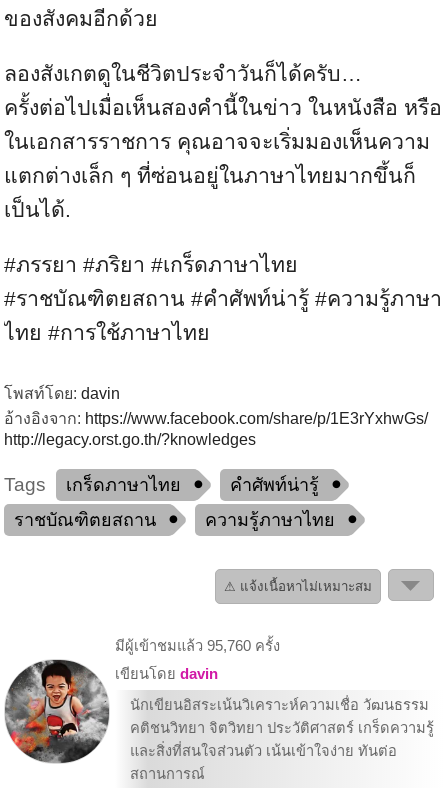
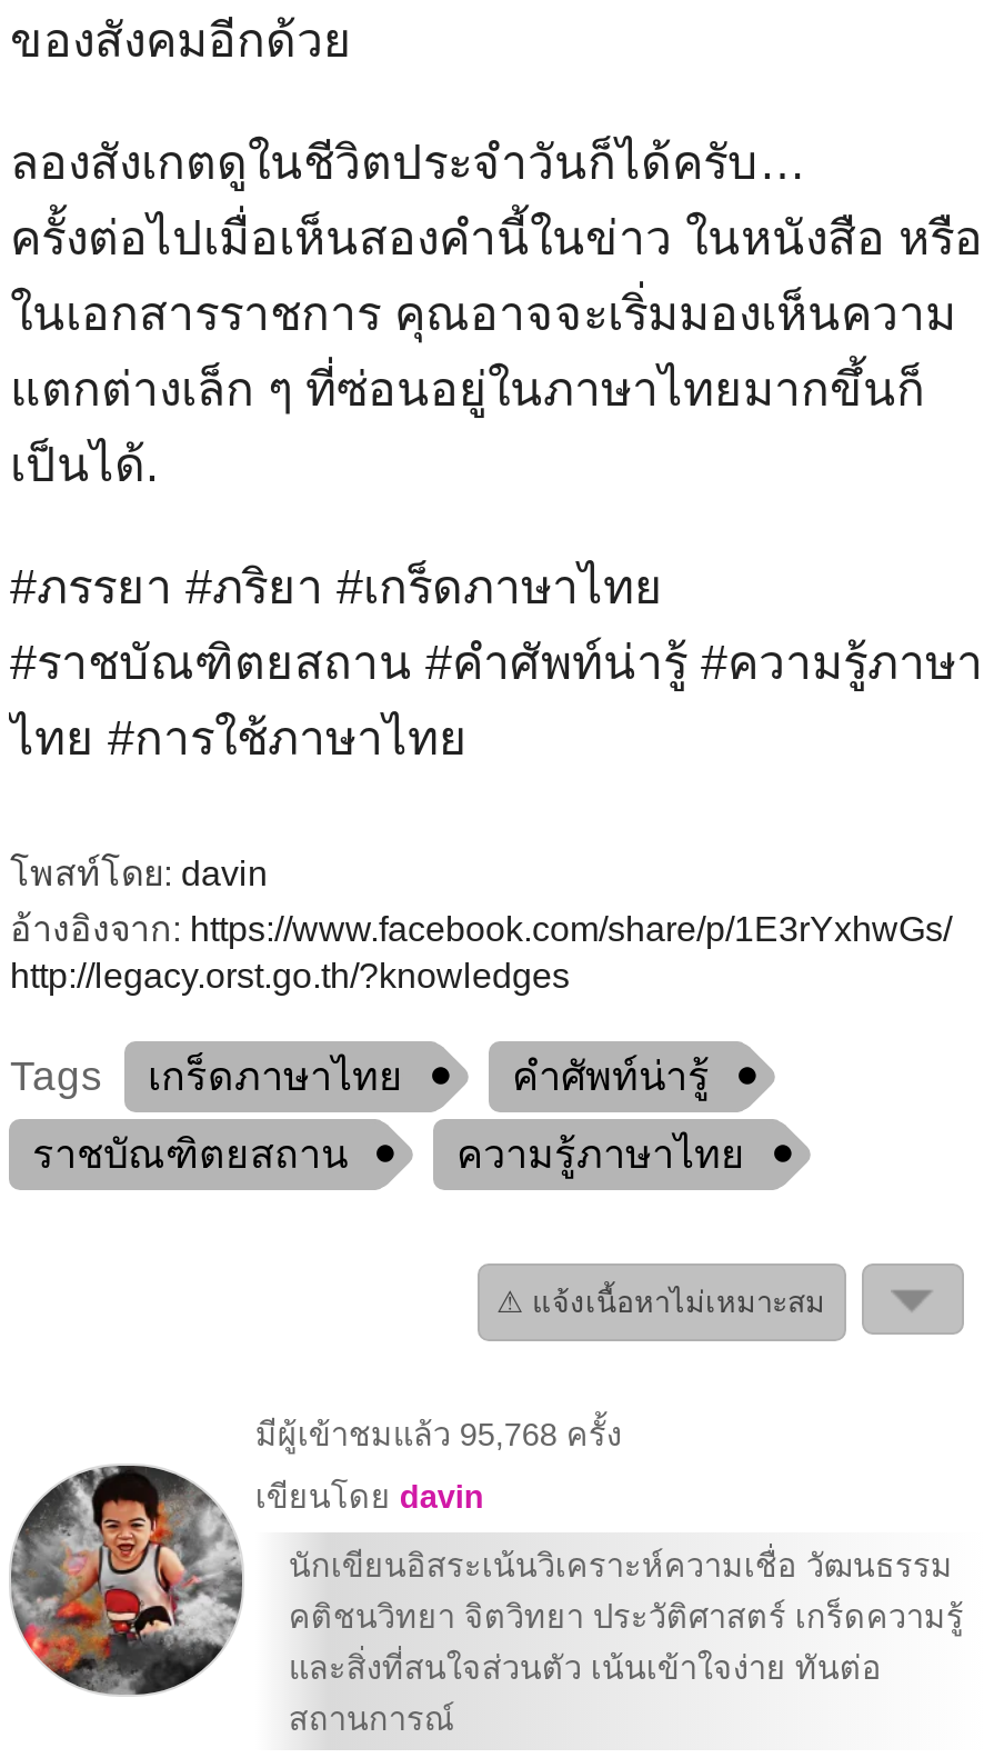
- มีผู้เข้าชมแล้ว 95,760 ครั้ง
+ มีผู้เข้าชมแล้ว 95,768 ครั้ง
